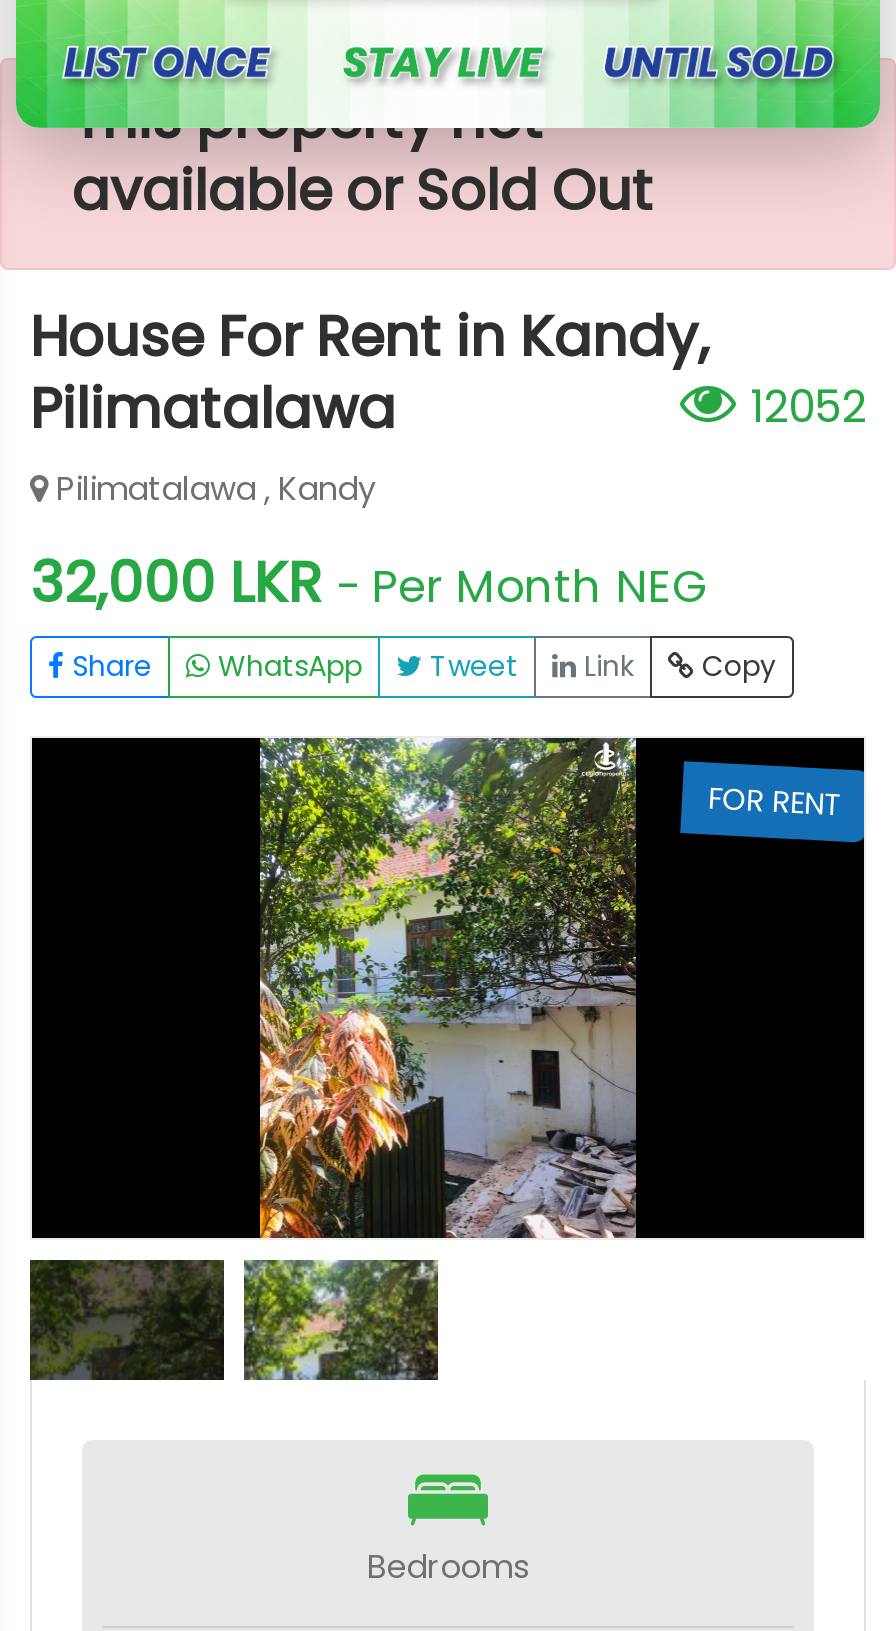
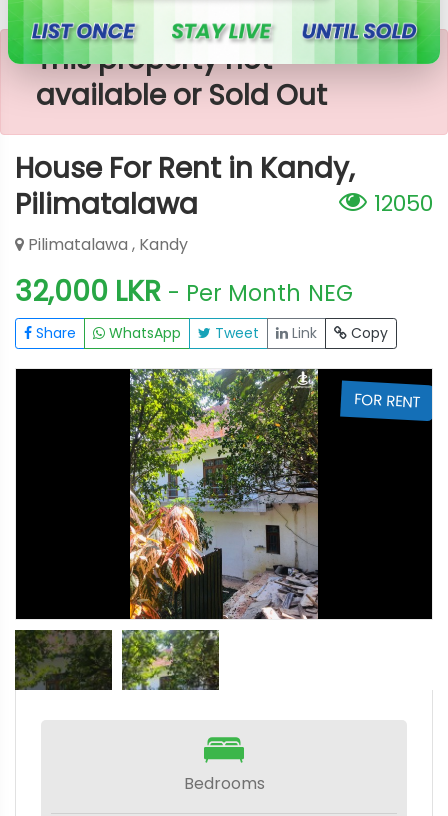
- 12052
+ 12050
